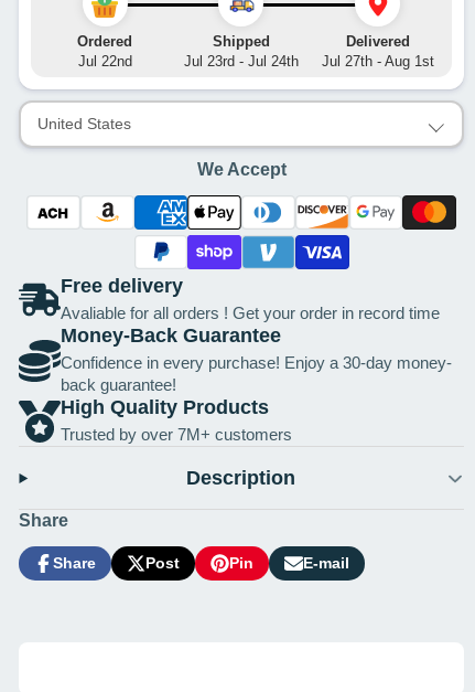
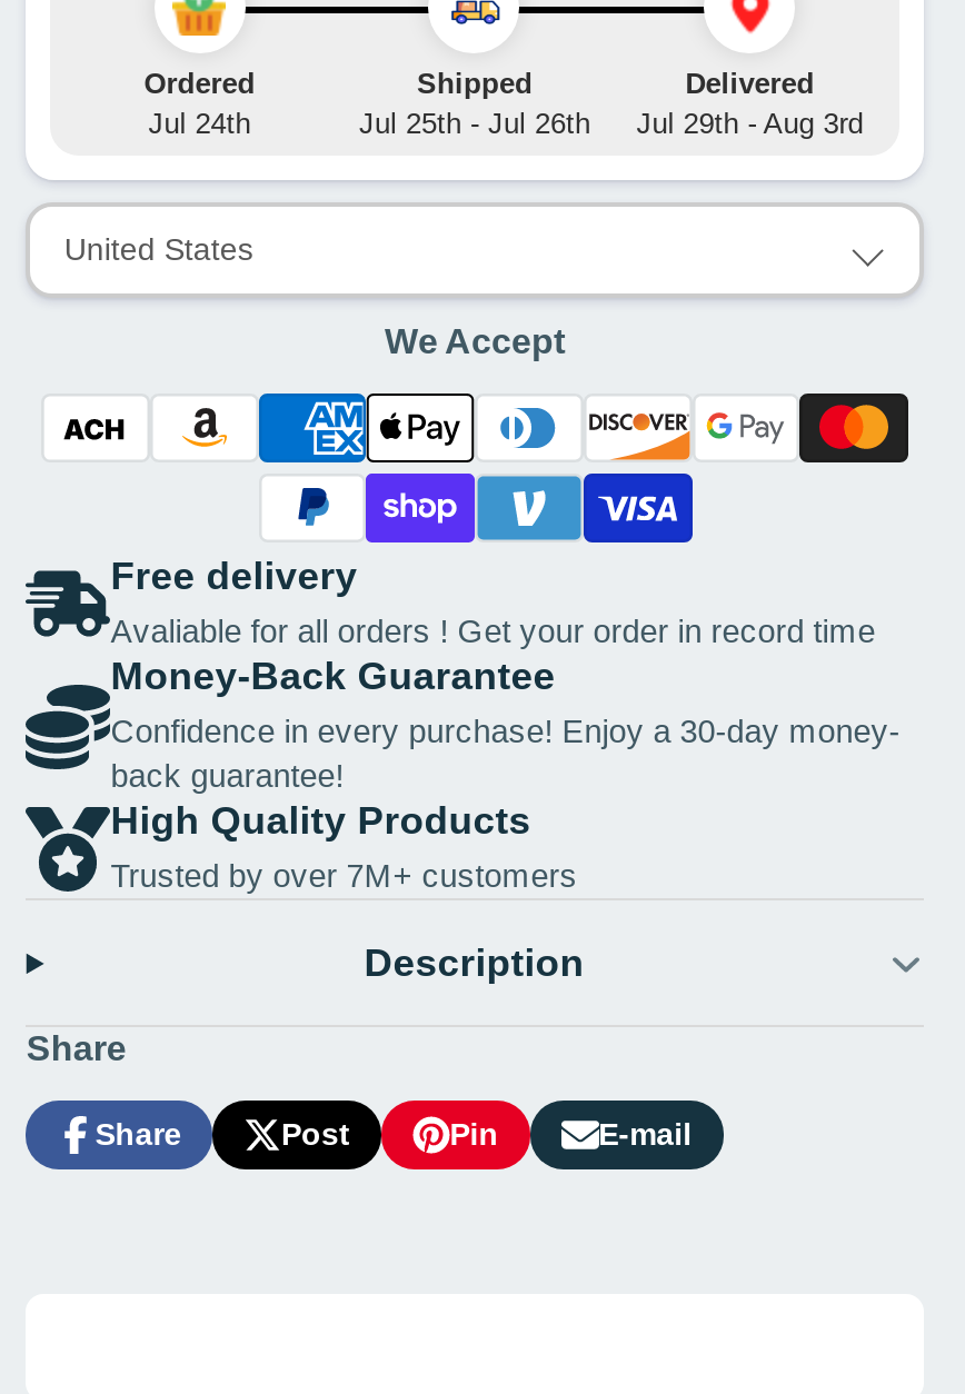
- Jul 22nd
+ Jul 24th

- Jul 23rd - Jul 24th
+ Jul 25th - Jul 26th

- Jul 27th - Aug 1st
+ Jul 29th - Aug 3rd
